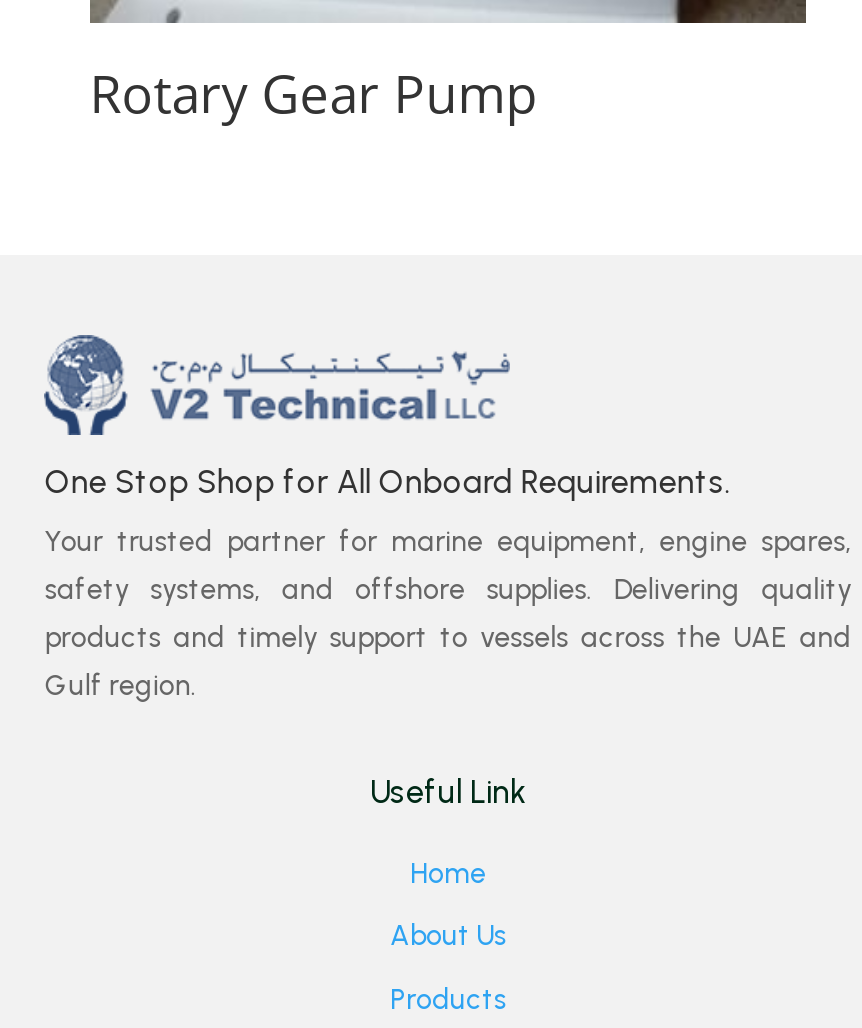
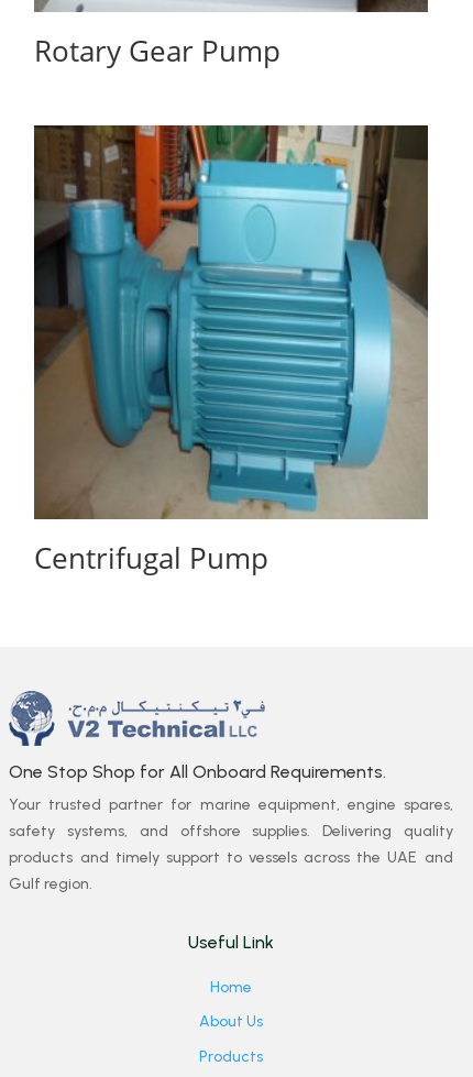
+ [image]
+ Centrifugal Pump
